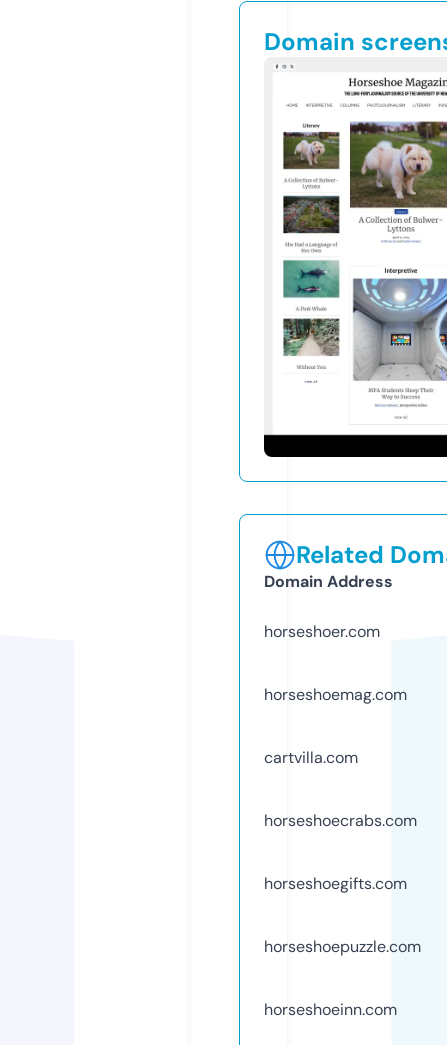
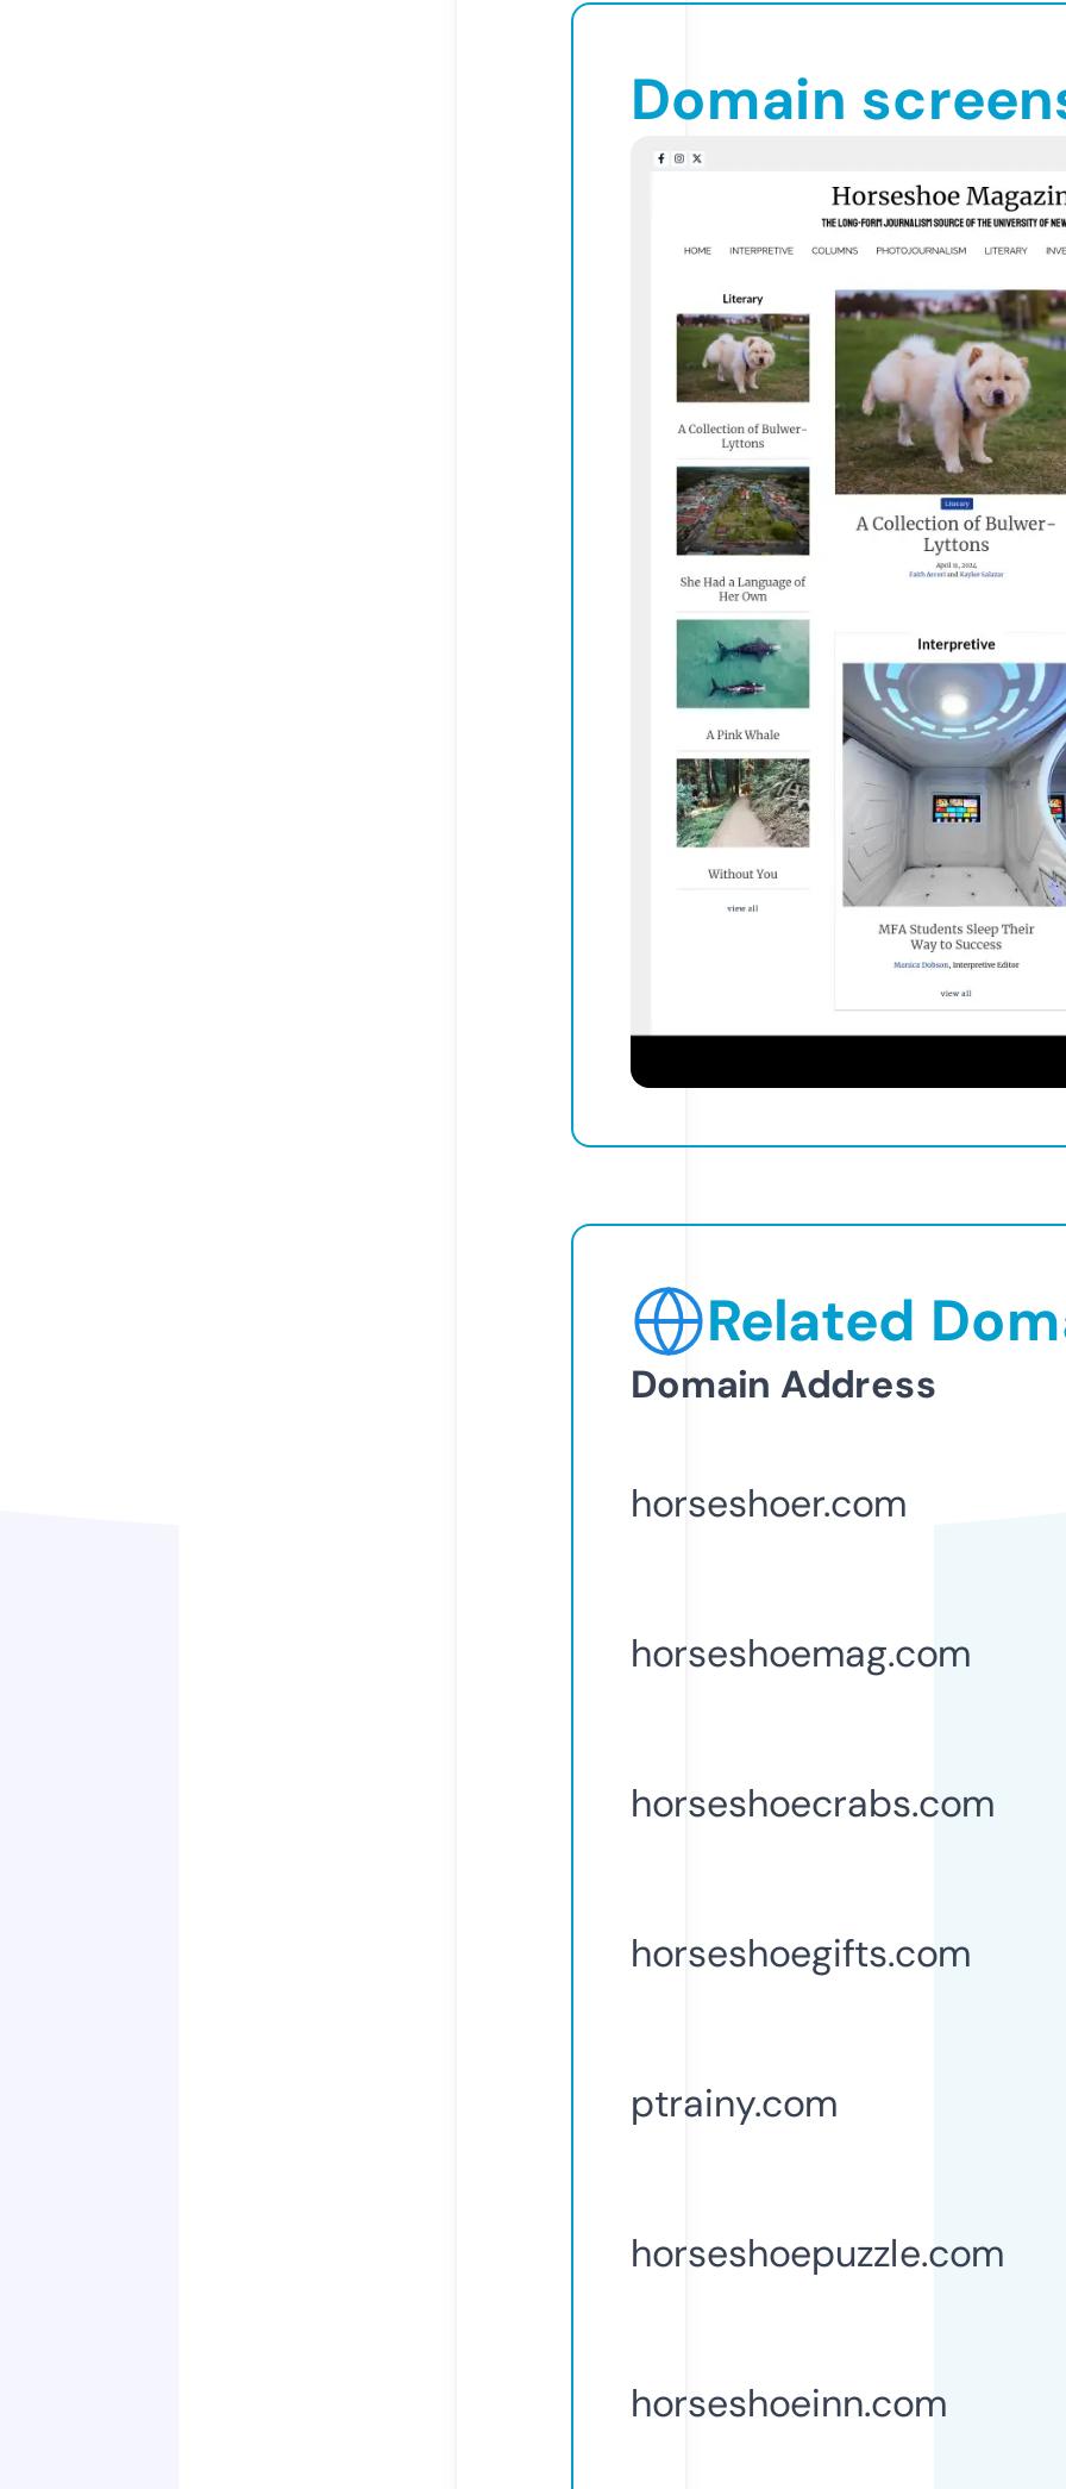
- cartvilla.com

moved up: horseshoecrabs.com | horseshoegifts.com

+ ptrainy.com
